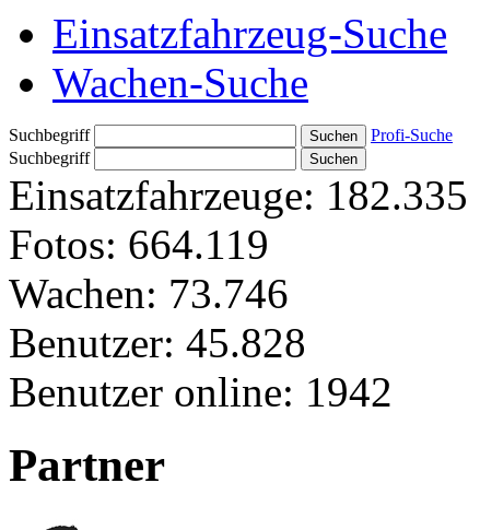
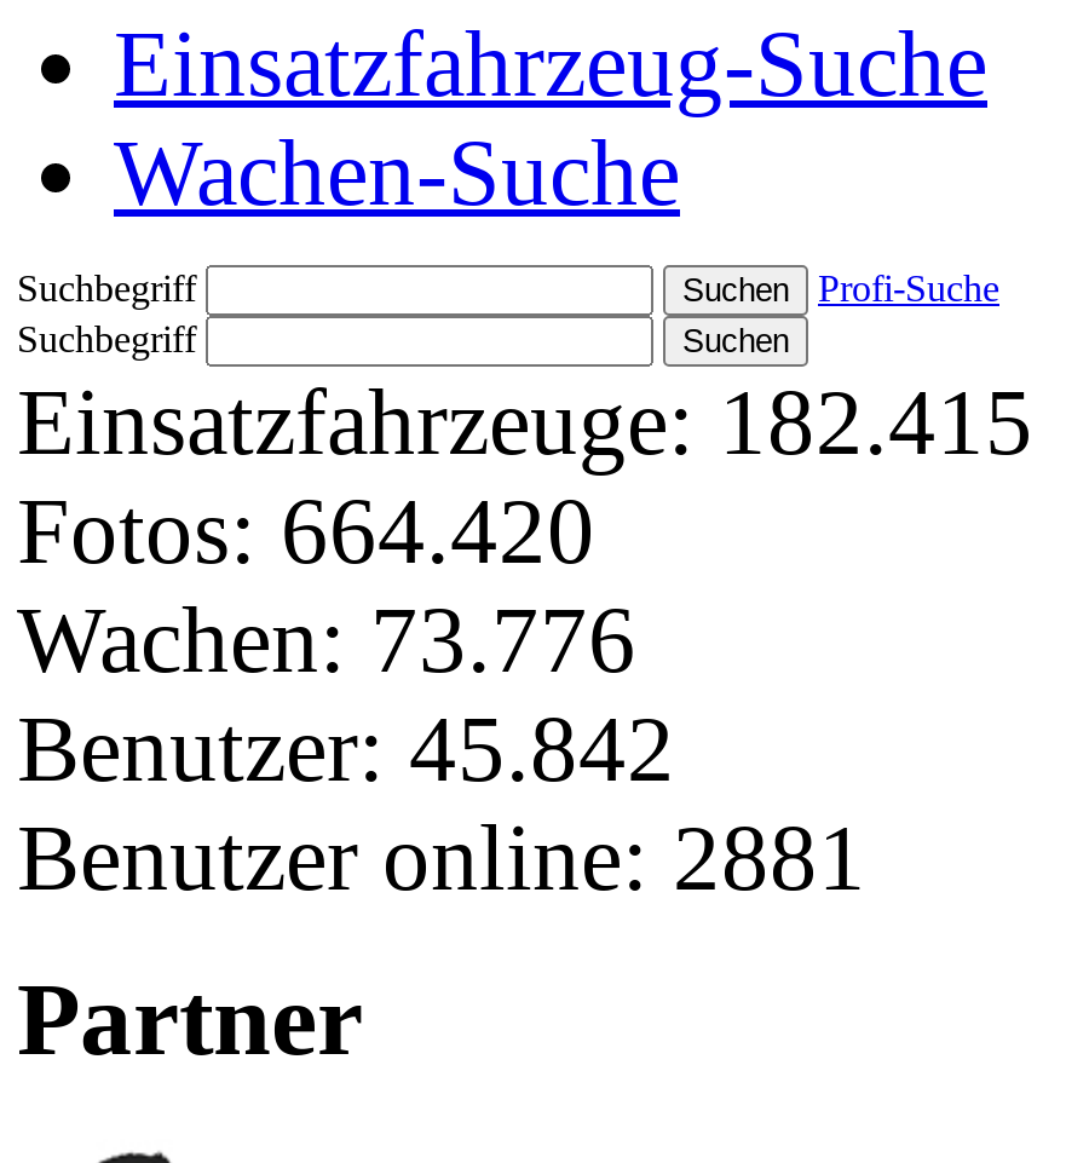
- Einsatzfahrzeuge: 182.335
+ Einsatzfahrzeuge: 182.415

- Fotos: 664.119
+ Fotos: 664.420

- Wachen: 73.746
+ Wachen: 73.776

- Benutzer: 45.828
+ Benutzer: 45.842

- Benutzer online: 1942
+ Benutzer online: 2881
